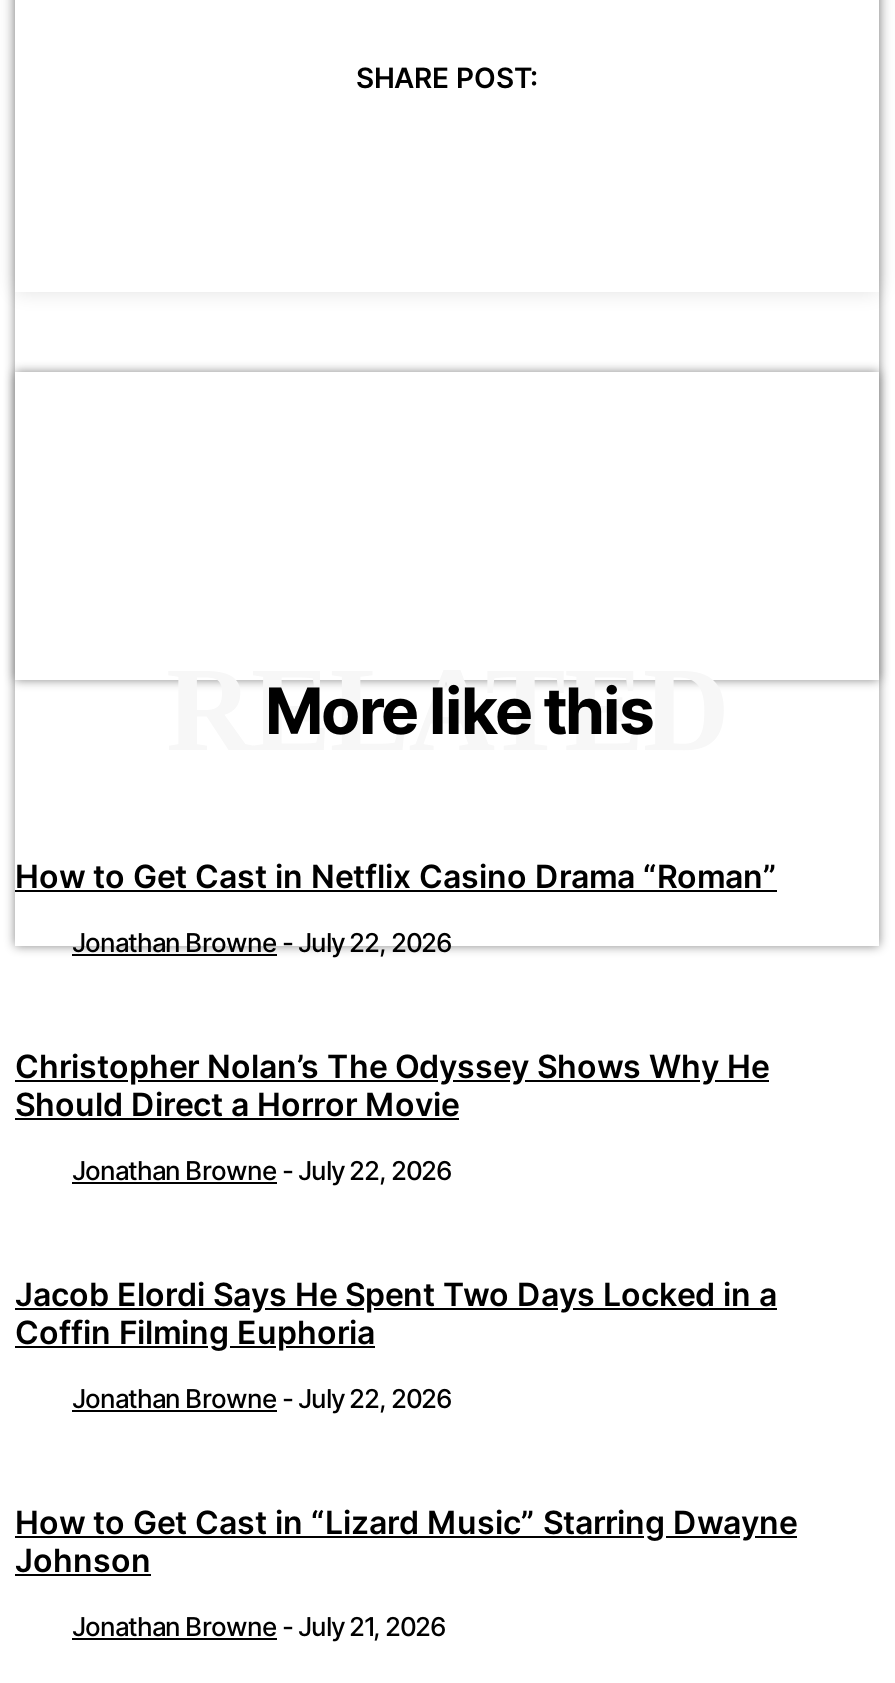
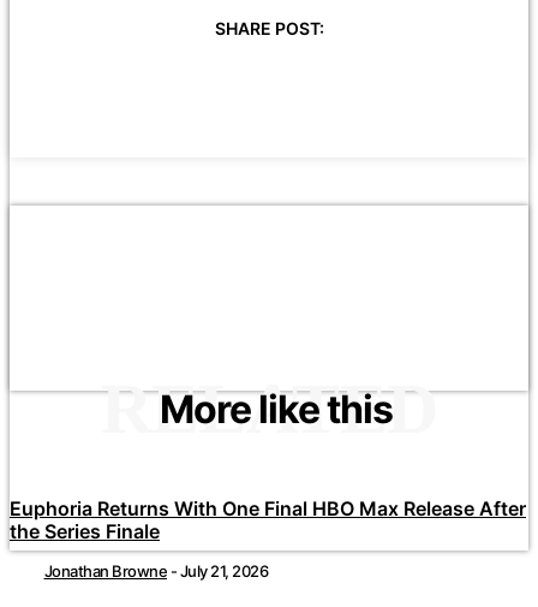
- How to Get Cast in Netflix Casino Drama “Roman”
- Jonathan Browne - July 22, 2026
- Christopher Nolan’s The Odyssey Shows Why He
- Should Direct a Horror Movie
- Jonathan Browne - July 22, 2026
- Jacob Elordi Says He Spent Two Days Locked in a
- Coffin Filming Euphoria
- Jonathan Browne - July 22, 2026
- How to Get Cast in “Lizard Music” Starring Dwayne
- Johnson
+ Euphoria Returns With One Final HBO Max Release After
+ the Series Finale
